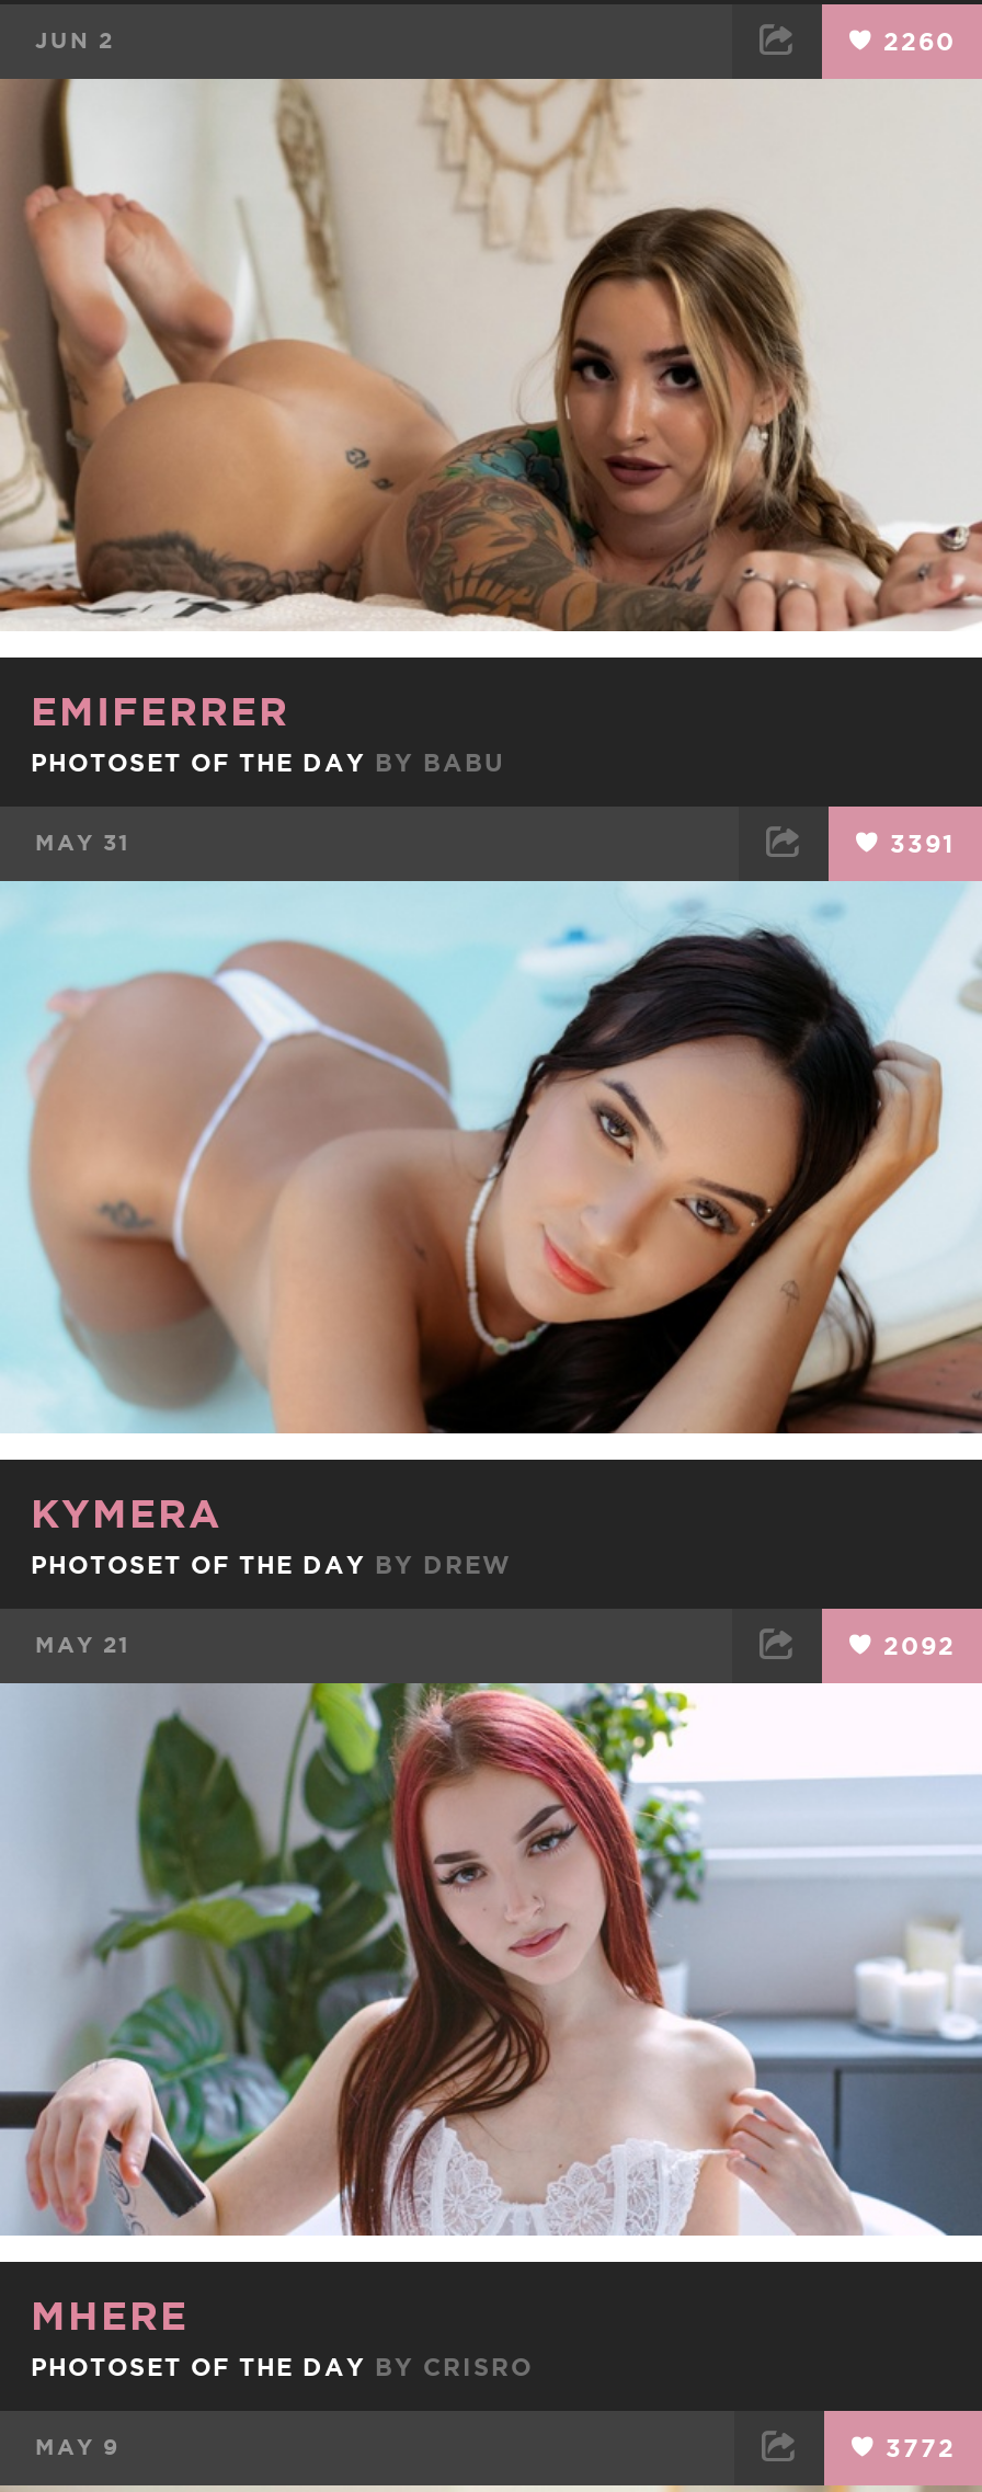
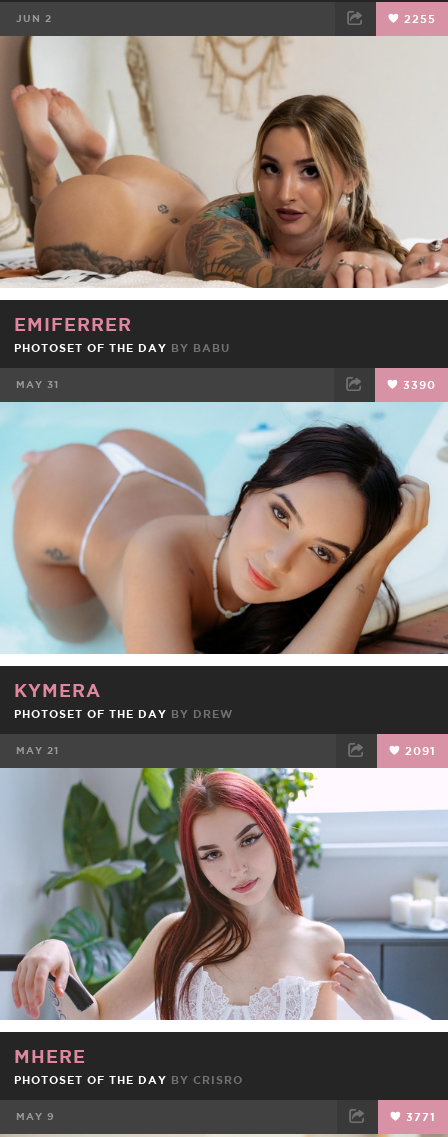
- 2260
+ 2255

- 3391
+ 3390

- 2092
+ 2091

- 3772
+ 3771
